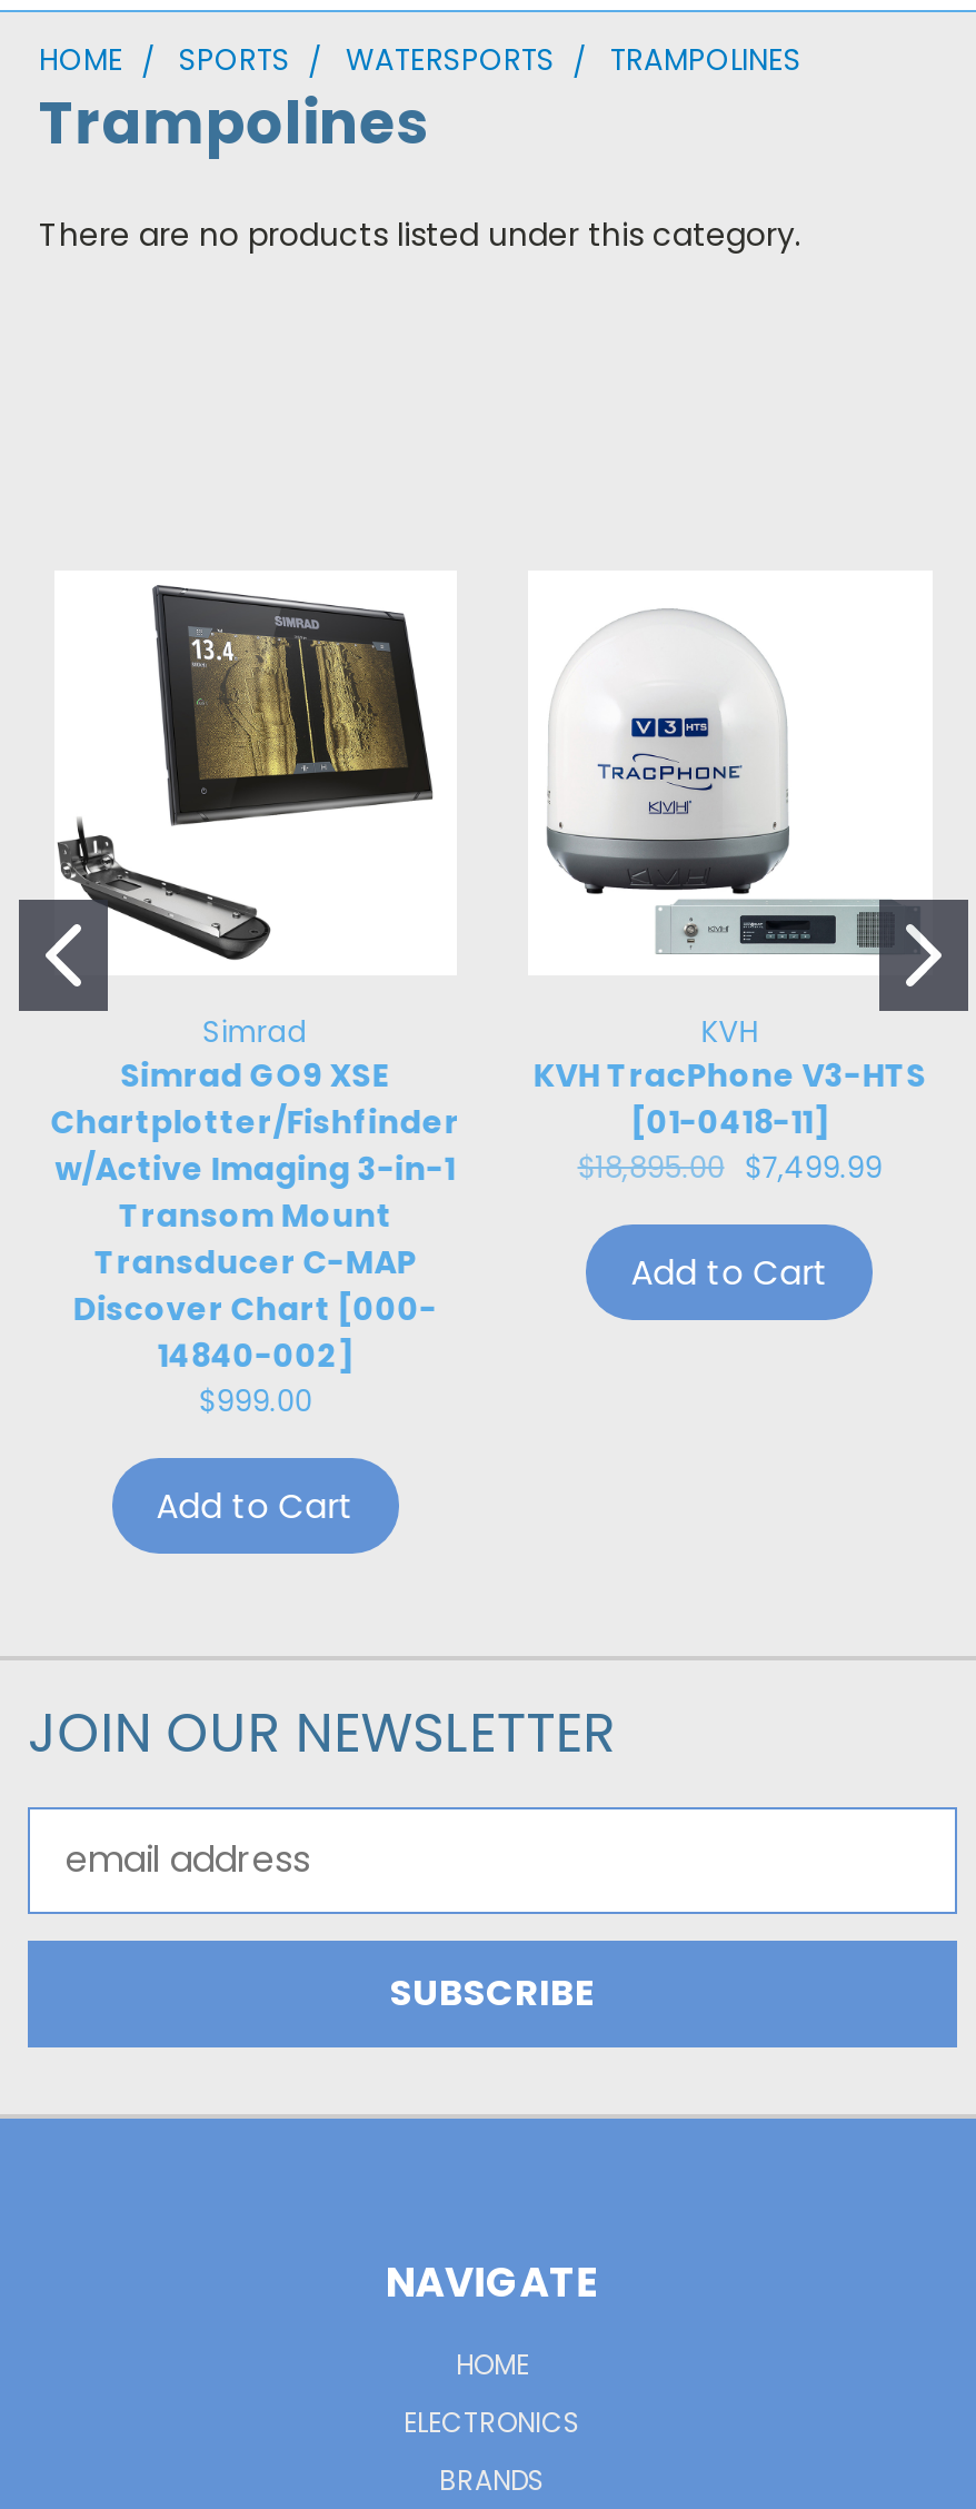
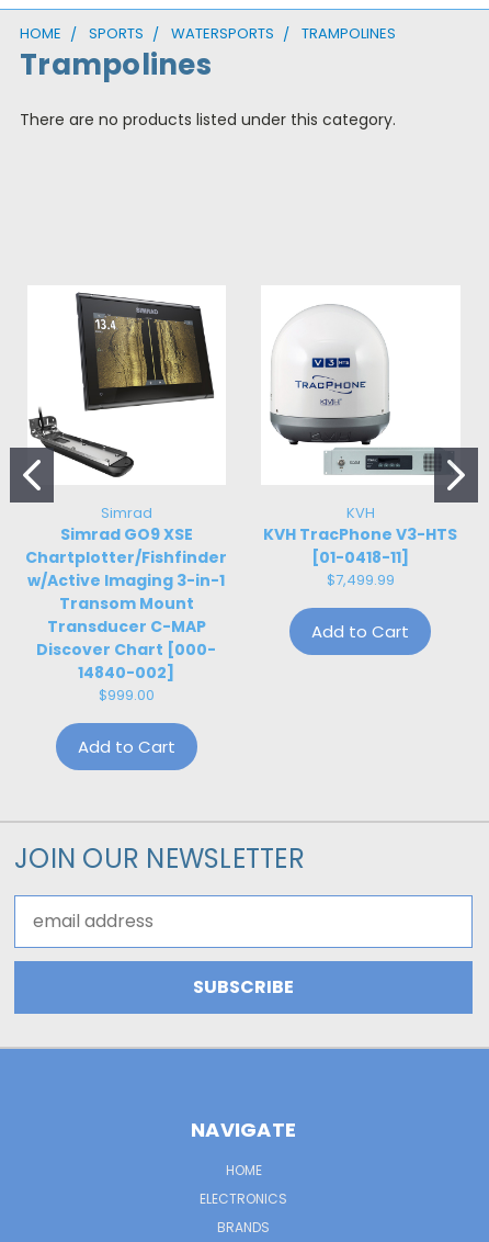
- $18,895.00 $7,499.99
+ $7,499.99
